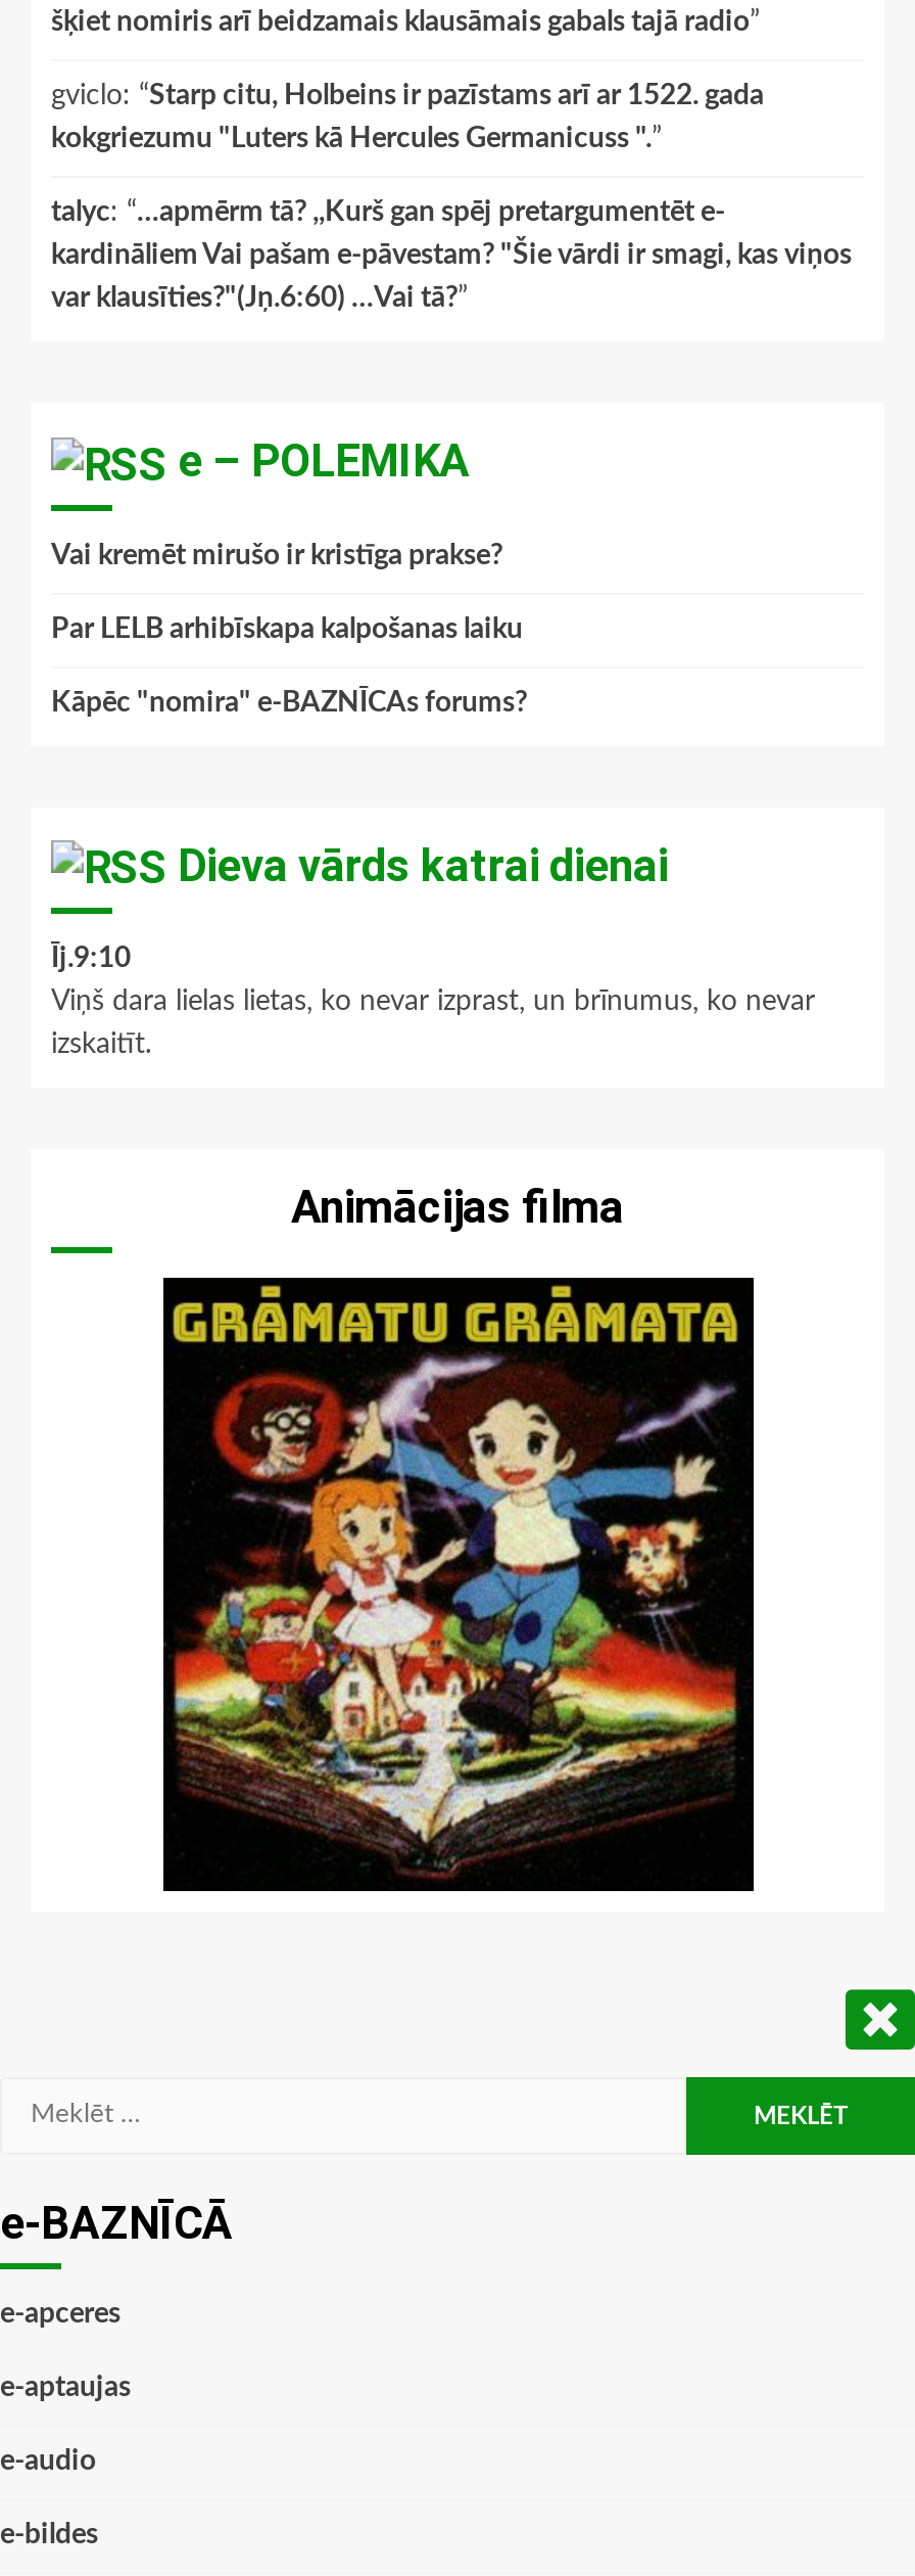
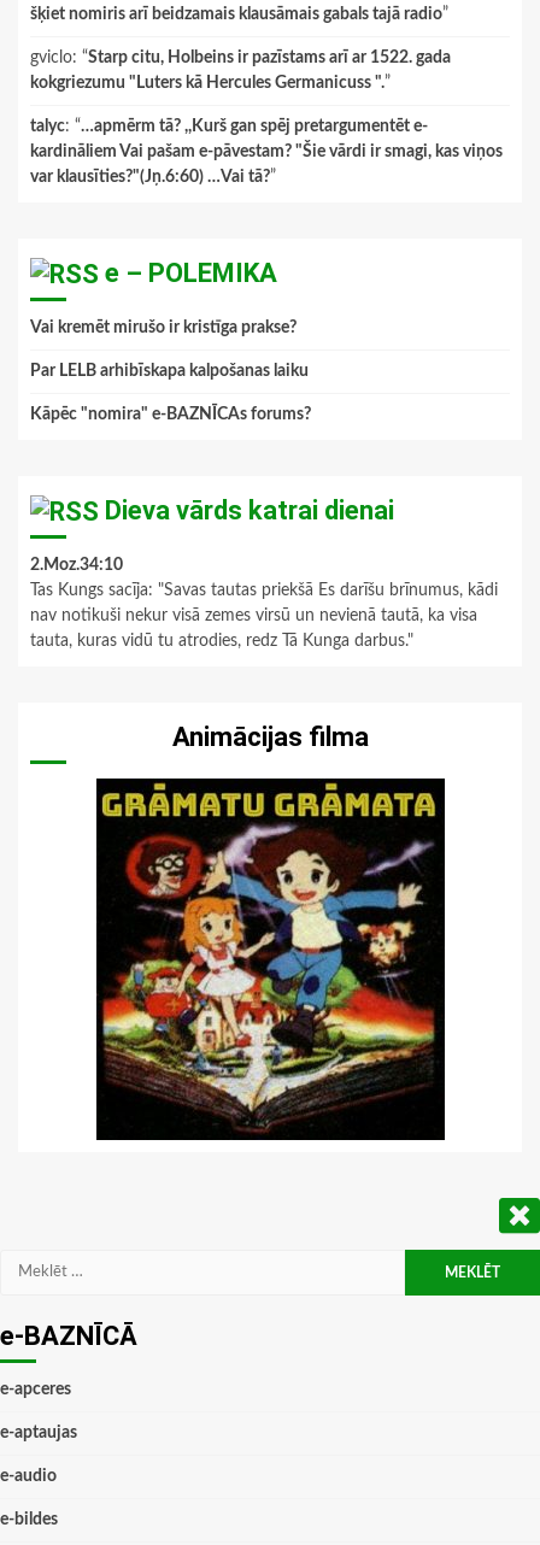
- Īj.9:10
- Viņš dara lielas lietas, ko nevar izprast, un brīnumus, ko nevar
- izskaitīt.
+ 2.Moz.34:10
+ Tas Kungs sacīja: "Savas tautas priekšā Es darīšu brīnumus, kādi
+ nav notikuši nekur visā zemes virsū un nevienā tautā, ka visa
+ tauta, kuras vidū tu atrodies, redz Tā Kunga darbus."
